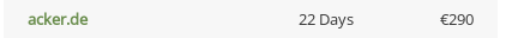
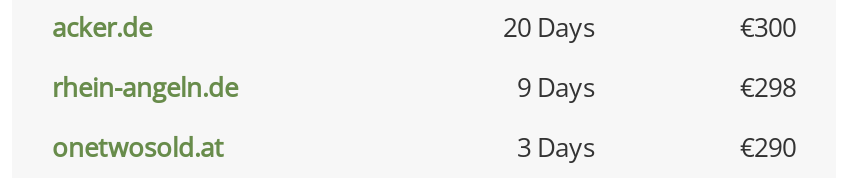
- 22 Days
+ 20 Days
+ €300
+ rhein-angeln.de
+ 9 Days
+ €298
+ onetwosold.at
+ 3 Days
